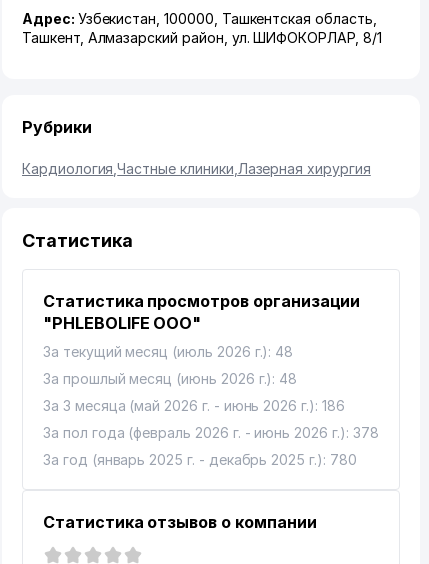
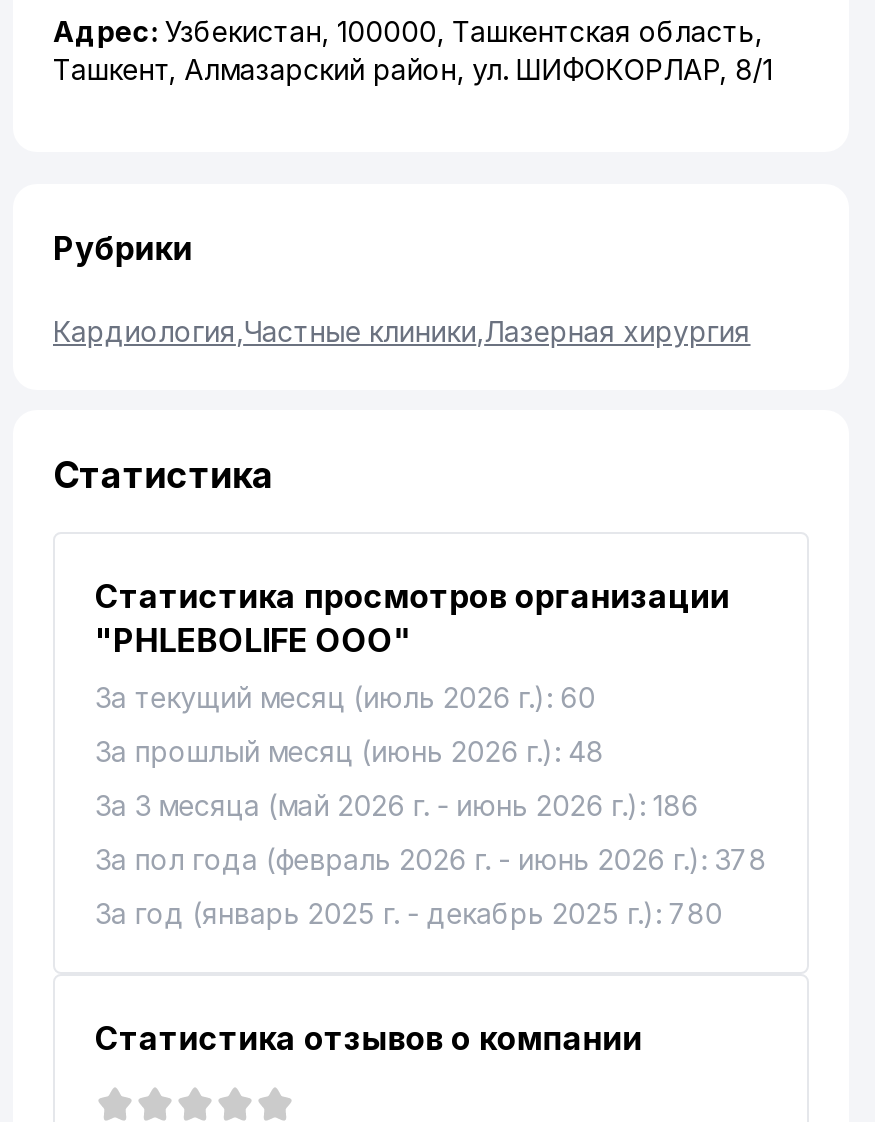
- За текущий месяц (июль 2026 г.): 48
+ За текущий месяц (июль 2026 г.): 60
